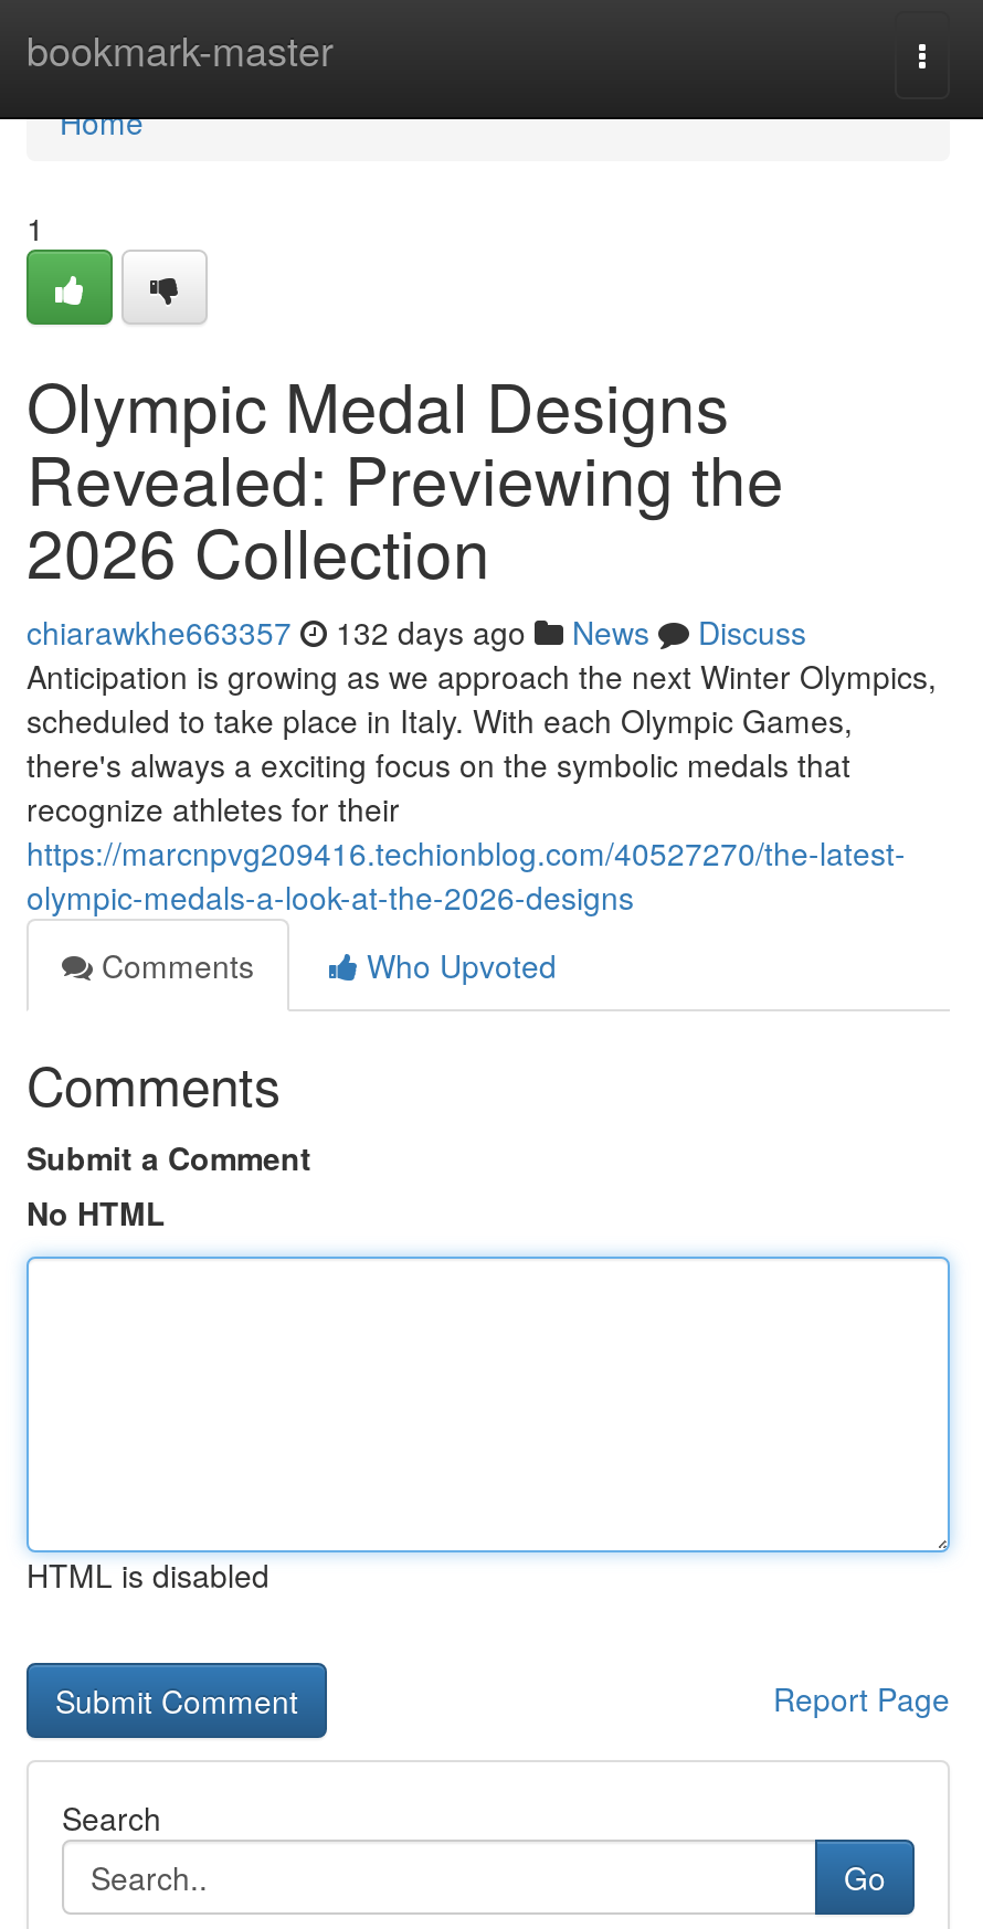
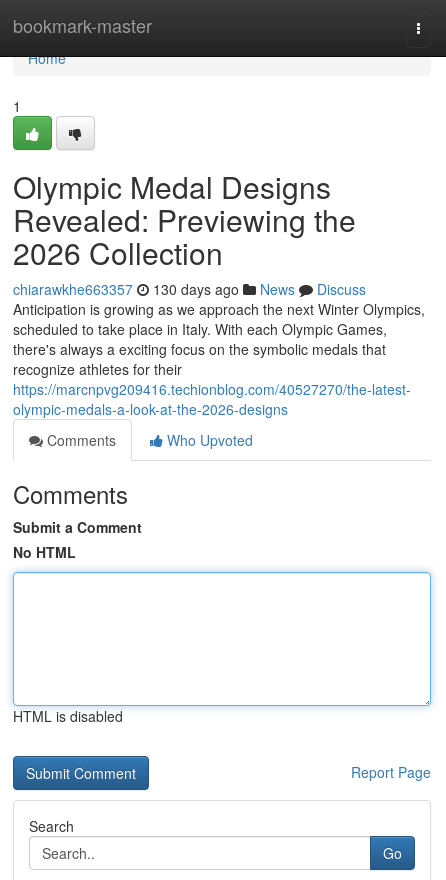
- chiarawkhe663357 132 days ago News Discuss
+ chiarawkhe663357 130 days ago News Discuss
